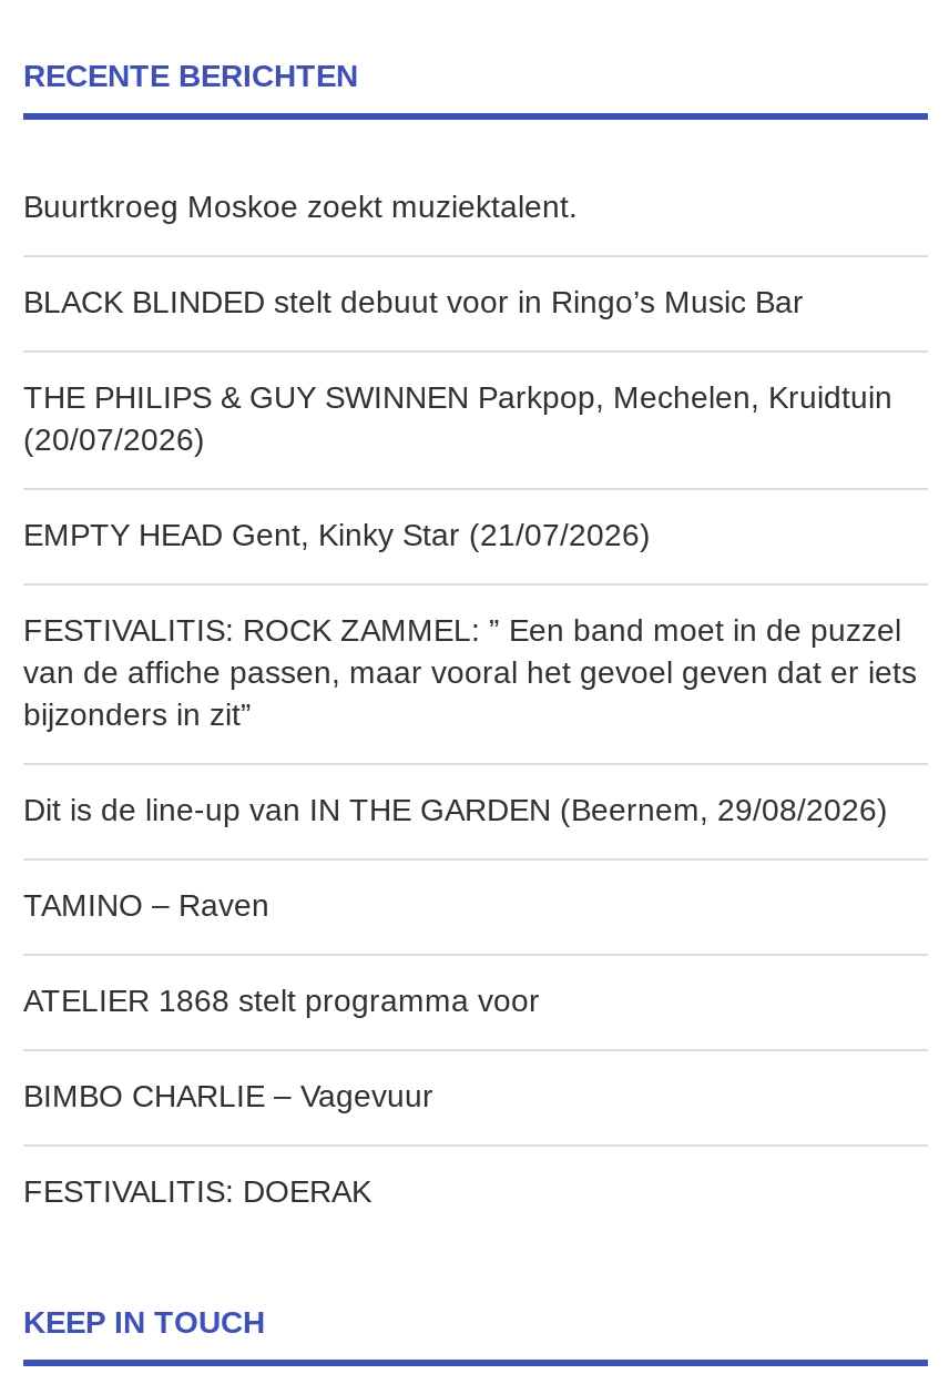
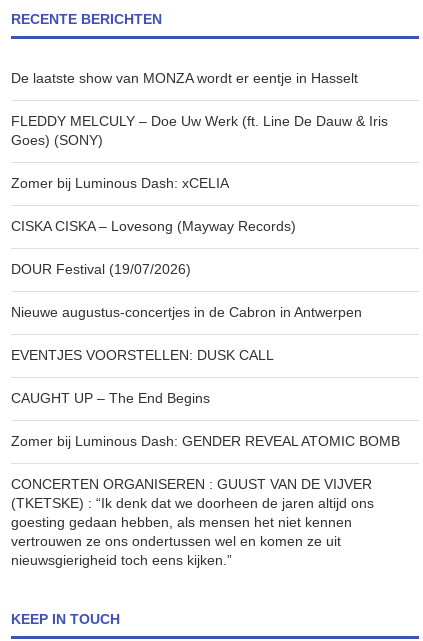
- Buurtkroeg Moskoe zoekt muziektalent.
+ De laatste show van MONZA wordt er eentje in Hasselt

- BLACK BLINDED stelt debuut voor in Ringo’s Music Bar
+ FLEDDY MELCULY – Doe Uw Werk (ft. Line De Dauw & Iris
+ Goes) (SONY)

- THE PHILIPS & GUY SWINNEN Parkpop, Mechelen, Kruidtuin
- (20/07/2026)
+ Zomer bij Luminous Dash: xCELIA

- EMPTY HEAD Gent, Kinky Star (21/07/2026)
+ CISKA CISKA – Lovesong (Mayway Records)

- FESTIVALITIS: ROCK ZAMMEL: ” Een band moet in de puzzel
- van de affiche passen, maar vooral het gevoel geven dat er iets
- bijzonders in zit”
+ DOUR Festival (19/07/2026)

- Dit is de line-up van IN THE GARDEN (Beernem, 29/08/2026)
+ Nieuwe augustus-concertjes in de Cabron in Antwerpen

- TAMINO – Raven
+ EVENTJES VOORSTELLEN: DUSK CALL

- ATELIER 1868 stelt programma voor
+ CAUGHT UP – The End Begins

- BIMBO CHARLIE – Vagevuur
+ Zomer bij Luminous Dash: GENDER REVEAL ATOMIC BOMB

- FESTIVALITIS: DOERAK
+ CONCERTEN ORGANISEREN : GUUST VAN DE VIJVER
+ (TKETSKE) : “Ik denk dat we doorheen de jaren altijd ons
+ goesting gedaan hebben, als mensen het niet kennen
+ vertrouwen ze ons ondertussen wel en komen ze uit
+ nieuwsgierigheid toch eens kijken.”
